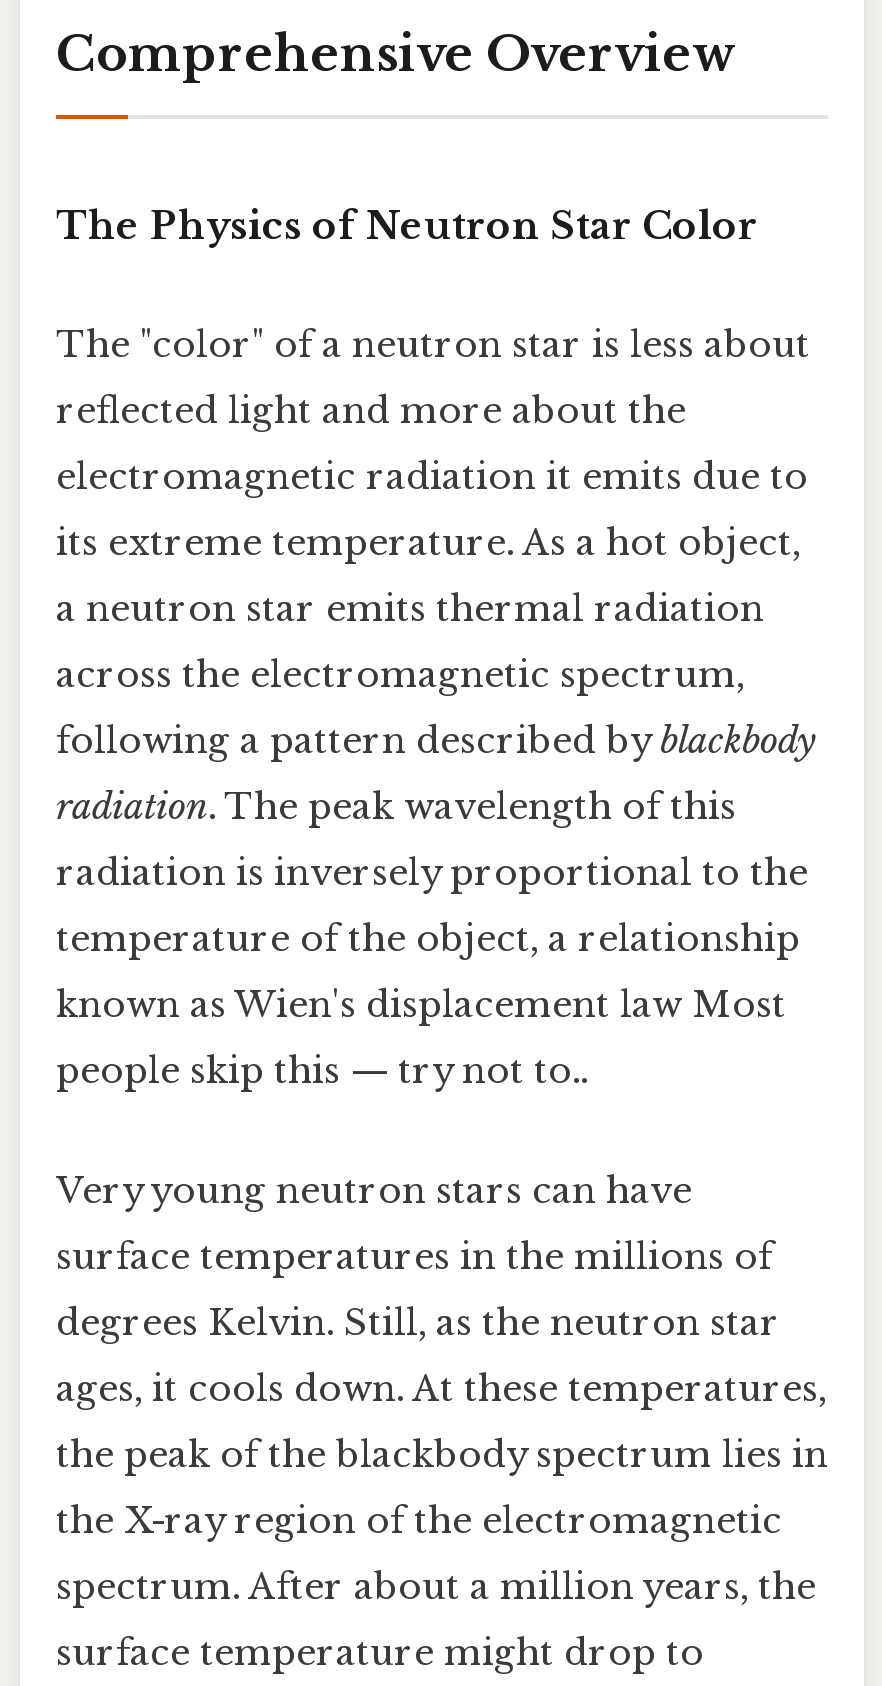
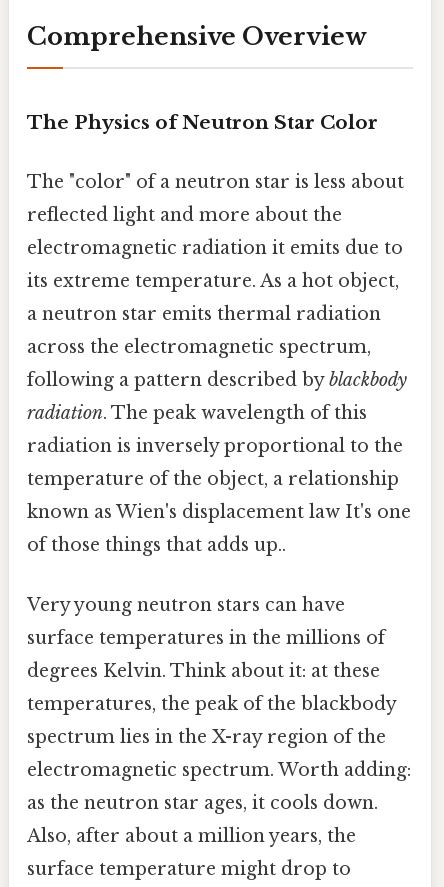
- known as Wien's displacement law Most
+ known as Wien's displacement law It's one

- people skip this — try not to..
+ of those things that adds up..

- degrees Kelvin. Still, as the neutron star
- ages, it cools down. At these temperatures,
- the peak of the blackbody spectrum lies in
- the X-ray region of the electromagnetic
- spectrum. After about a million years, the
+ degrees Kelvin. Think about it: at these
+ temperatures, the peak of the blackbody
+ spectrum lies in the X-ray region of the
+ electromagnetic spectrum. Worth adding:
+ as the neutron star ages, it cools down.
+ Also, after about a million years, the
